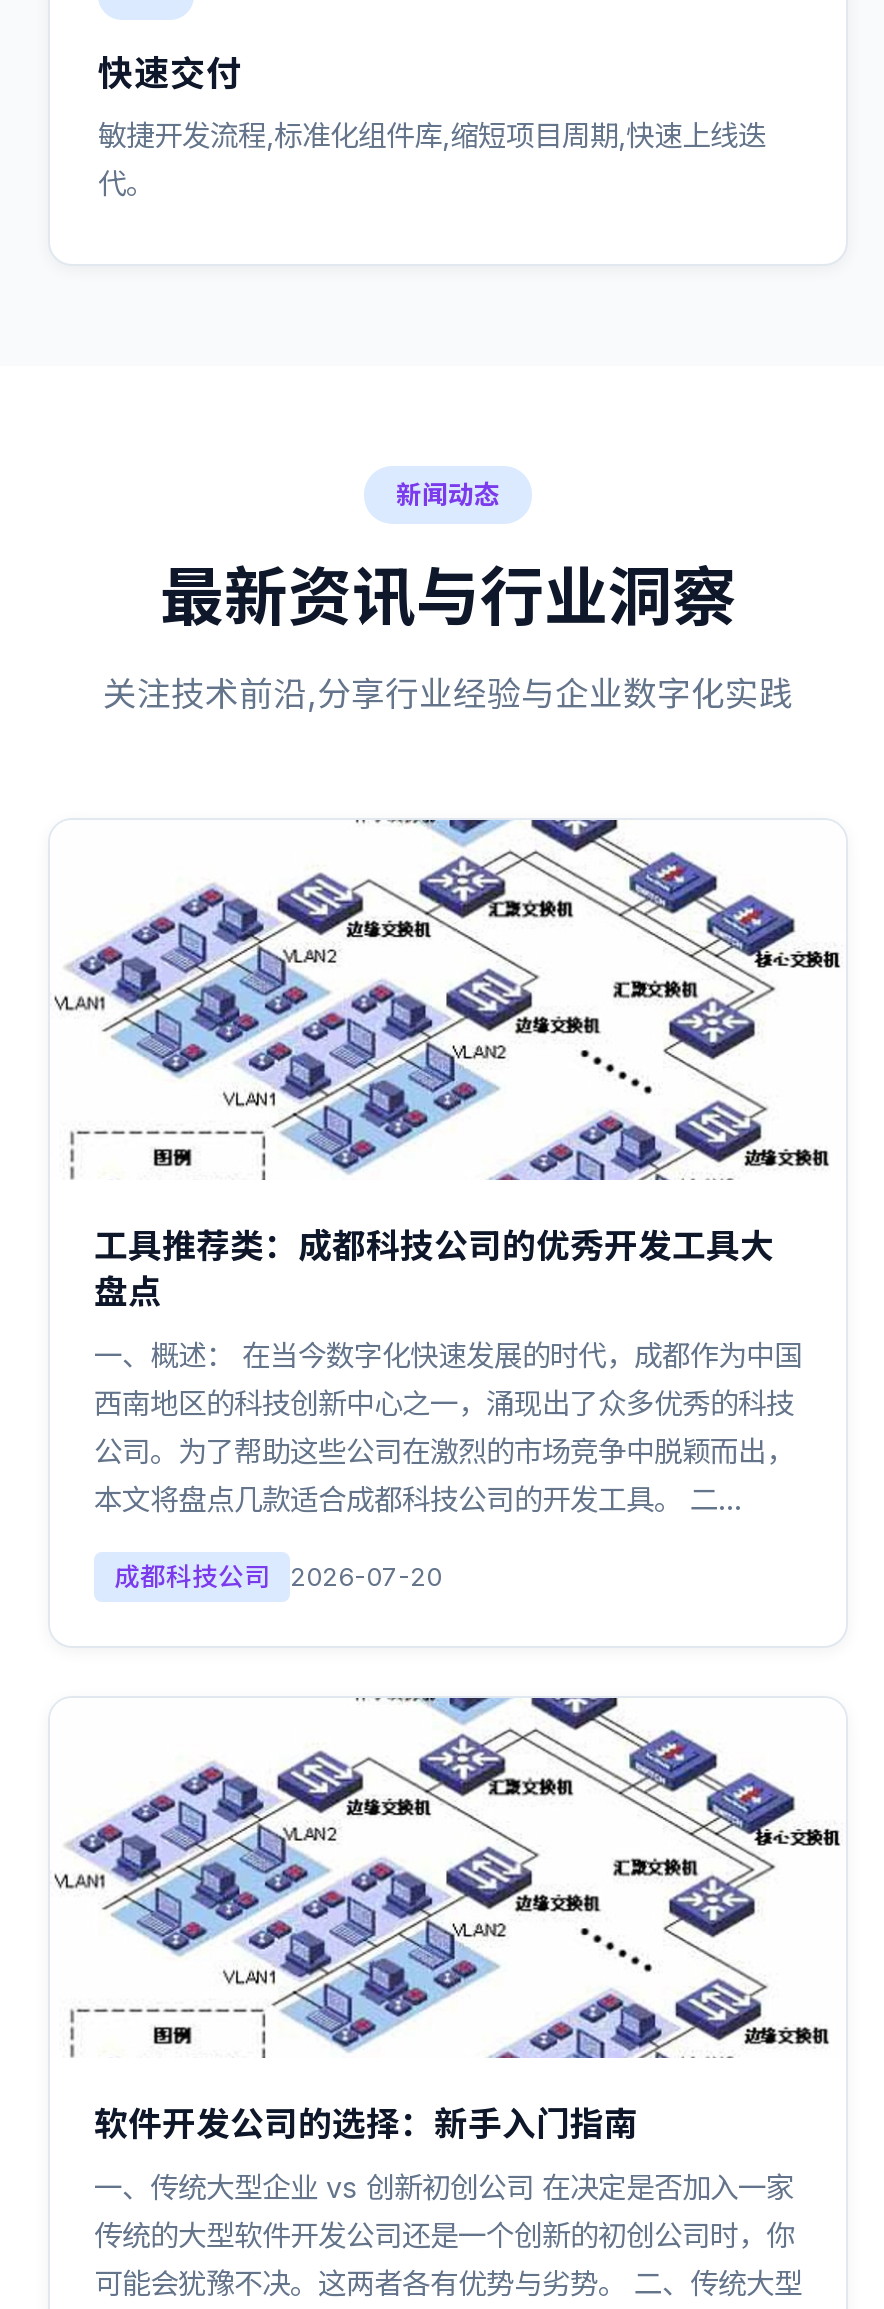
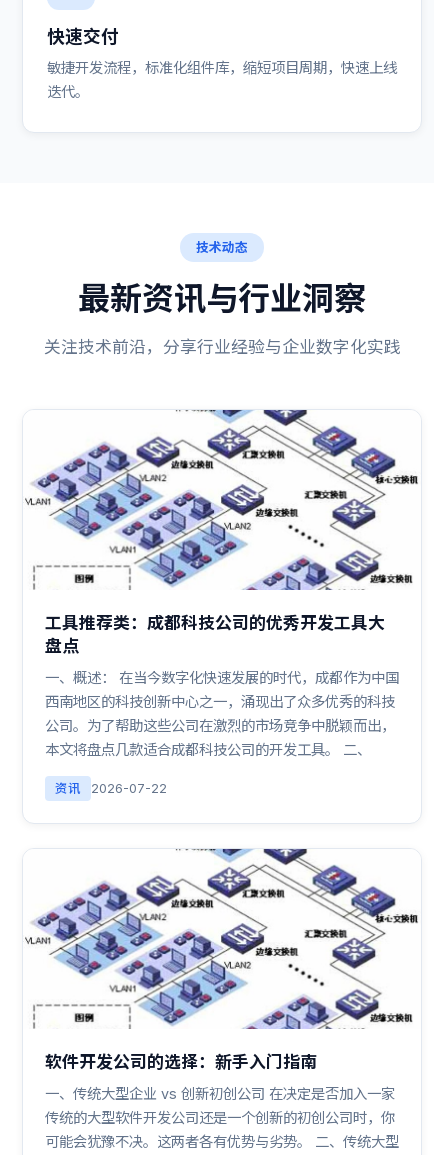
- 敏捷开发流程,标准化组件库,缩短项目周期,快速上线迭
- 代。
+ 敏捷开发流程，标准化组件库，缩短项目周期，快速上线
+ 迭代。

- 新闻动态
+ 技术动态

- 关注技术前沿,分享行业经验与企业数字化实践
+ 关注技术前沿，分享行业经验与企业数字化实践

- 本文将盘点几款适合成都科技公司的开发工具。 二…
+ 本文将盘点几款适合成都科技公司的开发工具。 二、

- 成都科技公司
- 2026-07-20
+ 资讯
+ 2026-07-22
